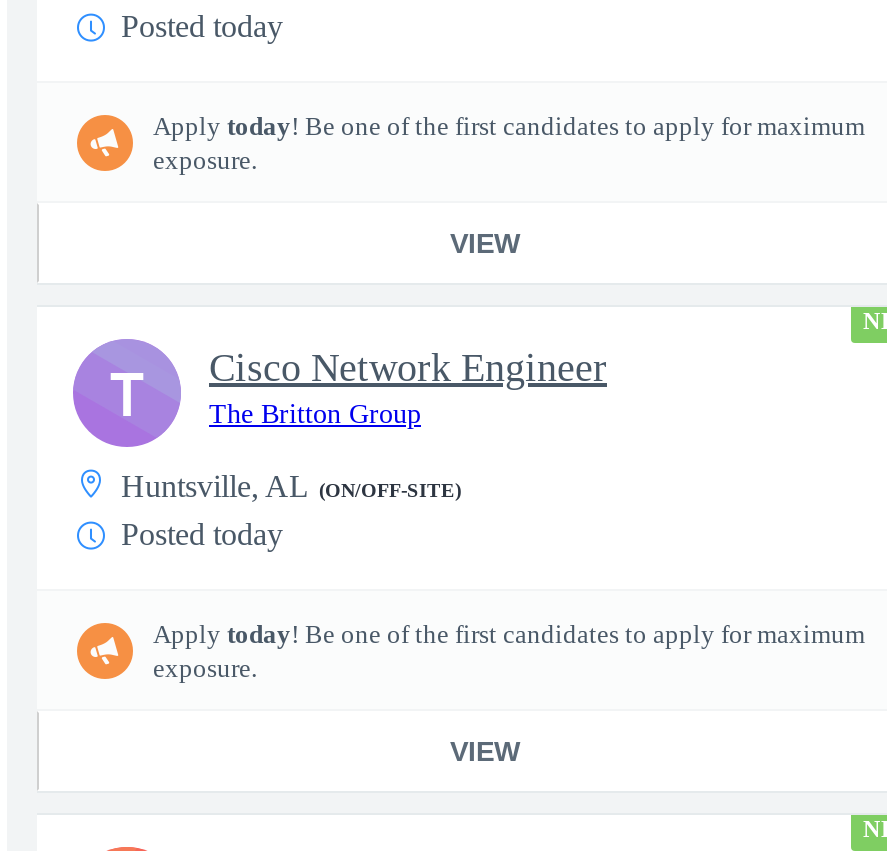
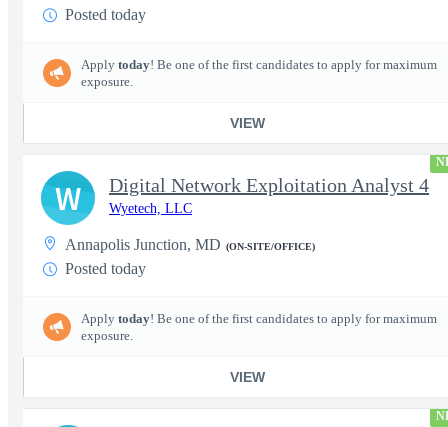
- T
+ W

- Cisco Network Engineer
- The Britton Group
+ Digital Network Exploitation Analyst 4
+ Wyetech, LLC

- Huntsville, AL (ON/OFF-SITE)
+ Annapolis Junction, MD (ON-SITE/OFFICE)
